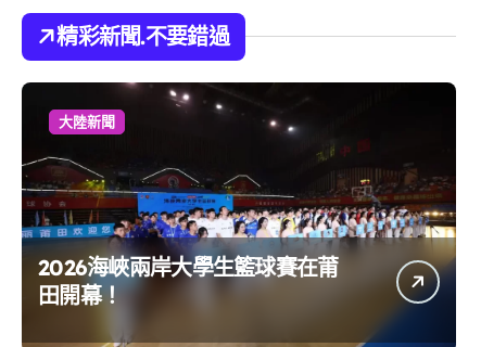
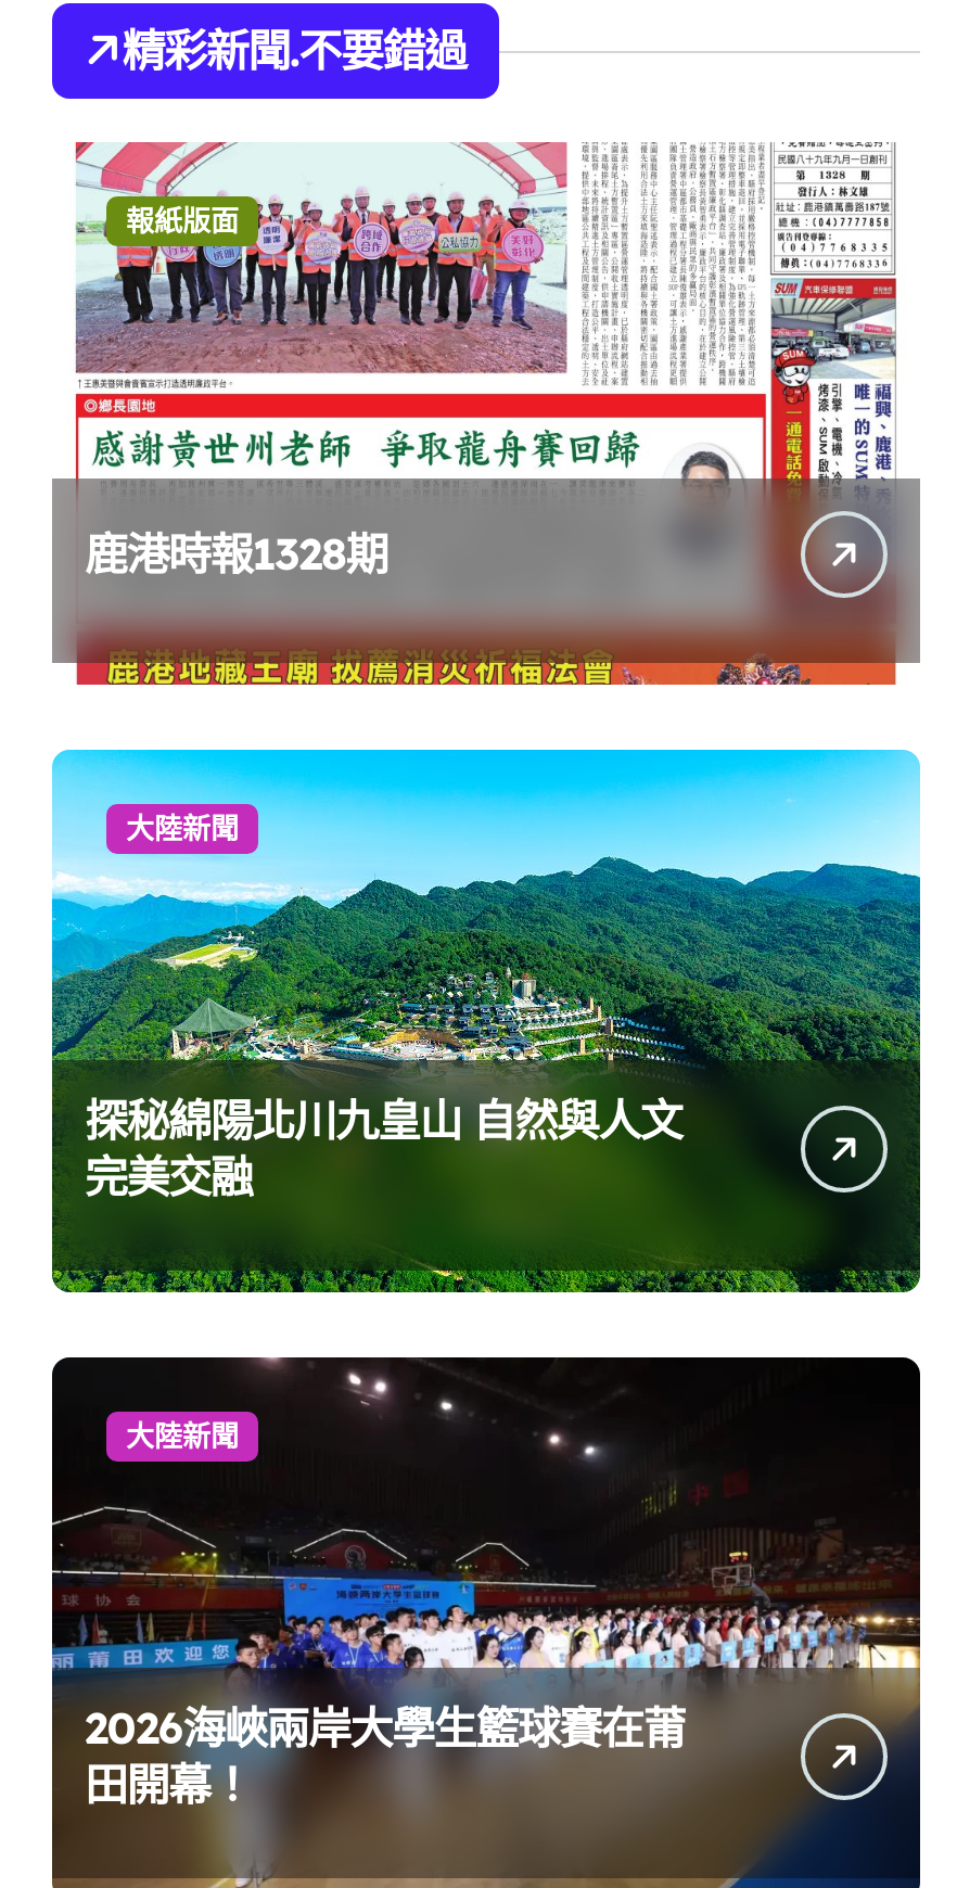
+ [image]
+ 大陸新聞

+ [image]
+ 報紙版面

+ 鹿港時報1328期

+ 探秘綿陽北川九皇山 自然與人文
+ 完美交融
